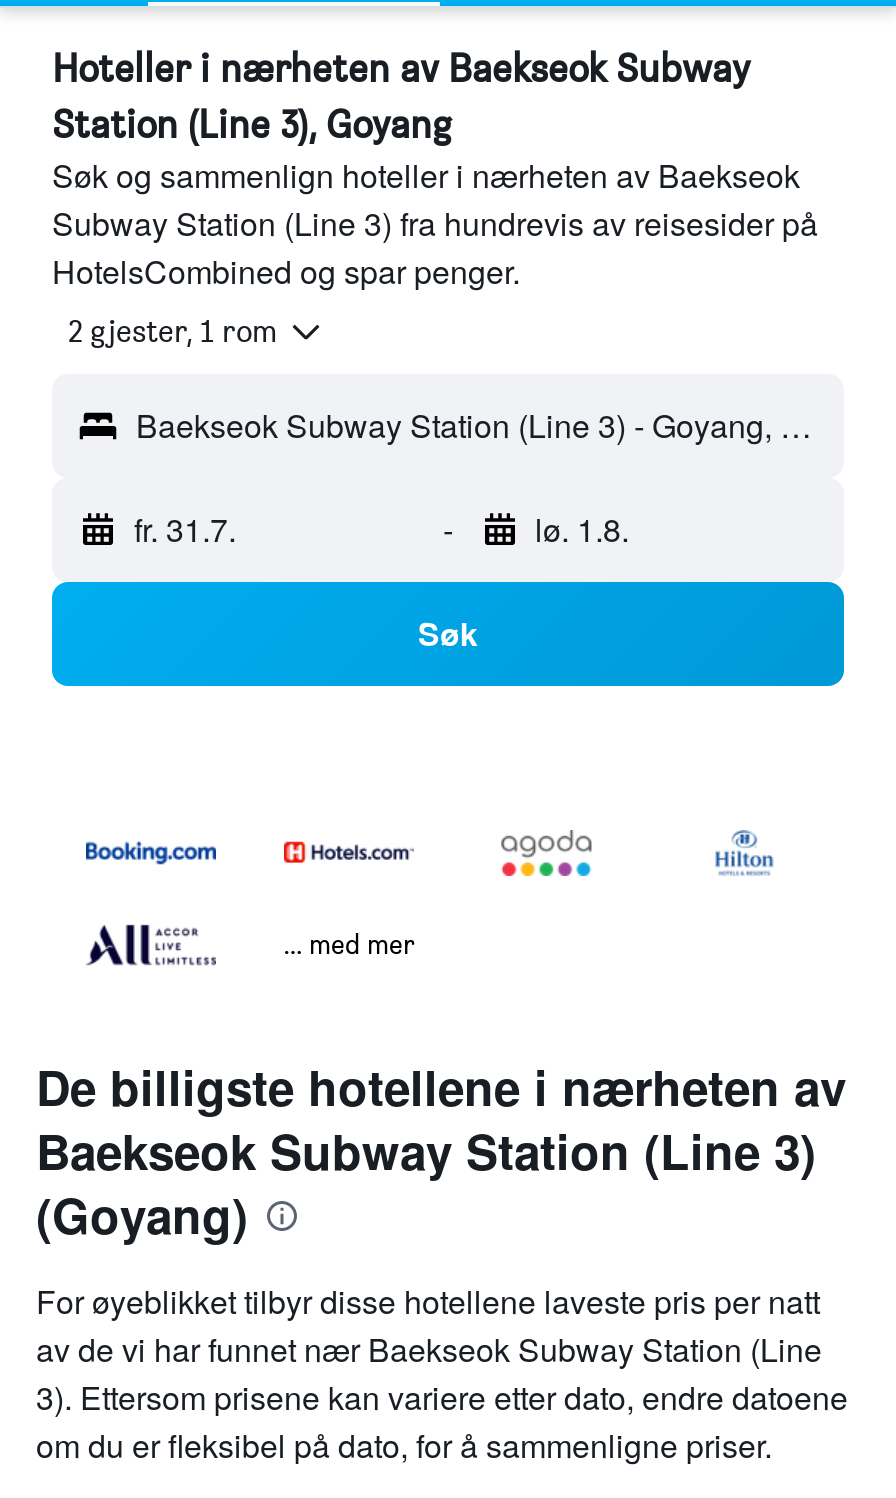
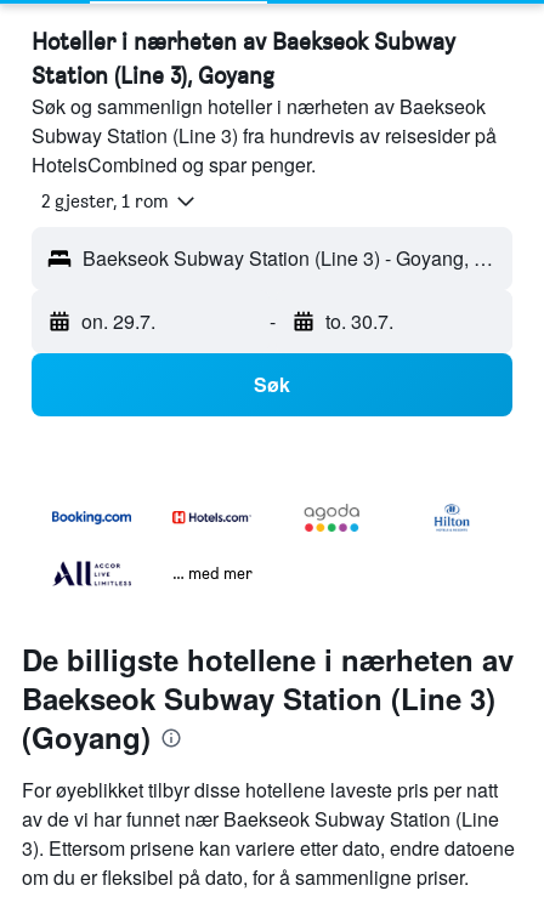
- fr. 31.7.
+ on. 29.7.

- lø. 1.8.
+ to. 30.7.
